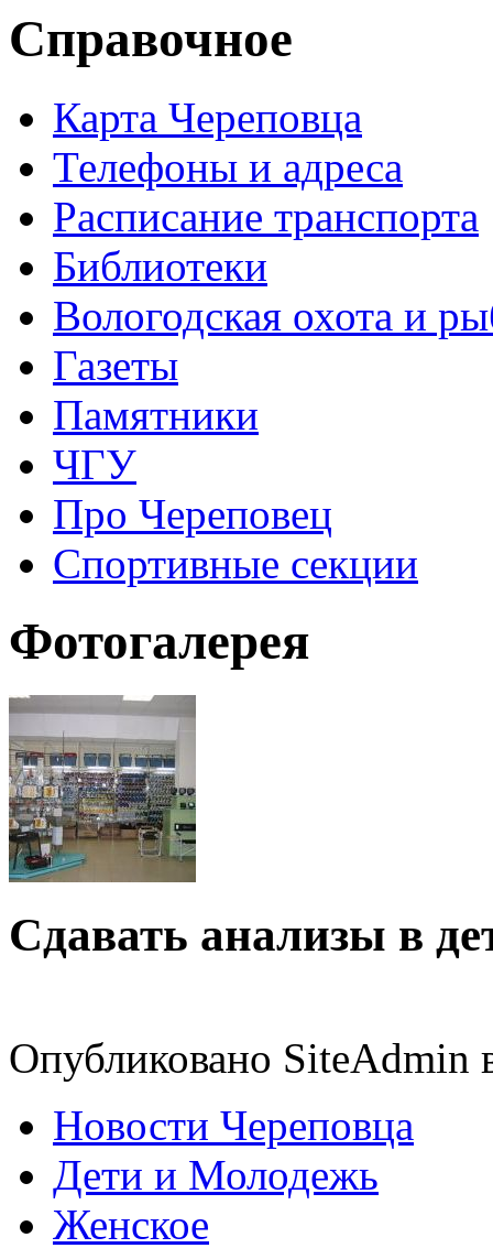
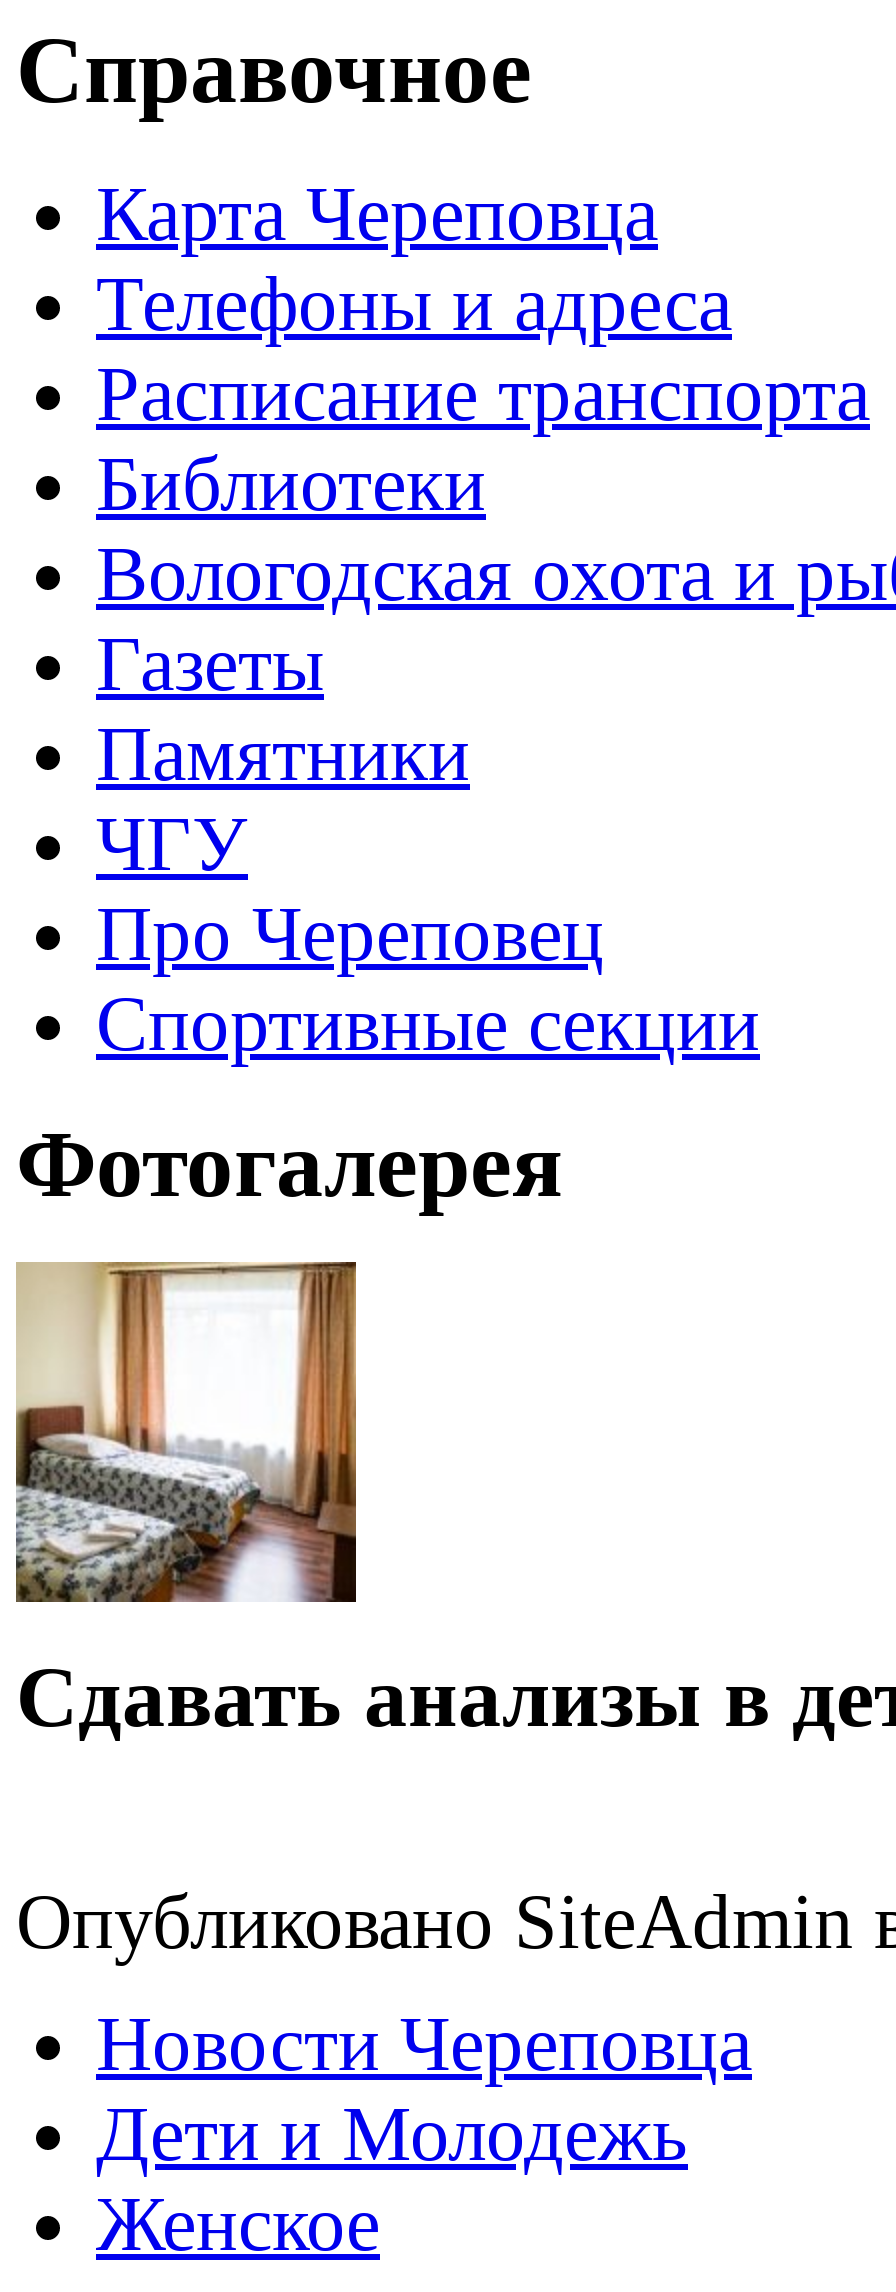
- [image]
+ [image]
